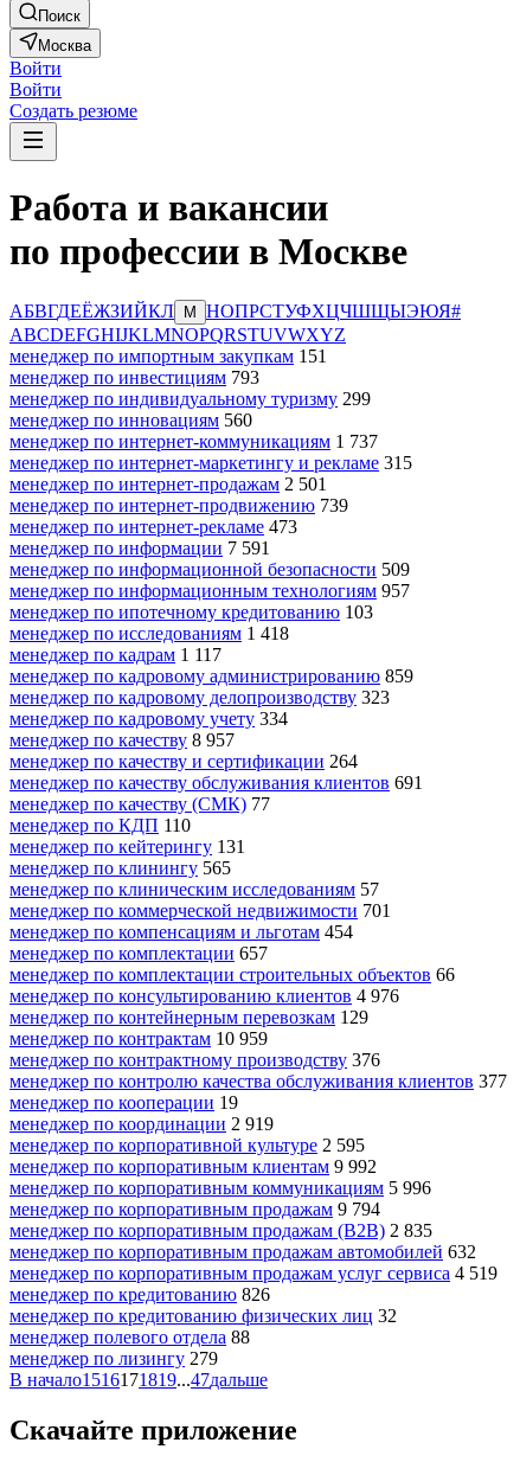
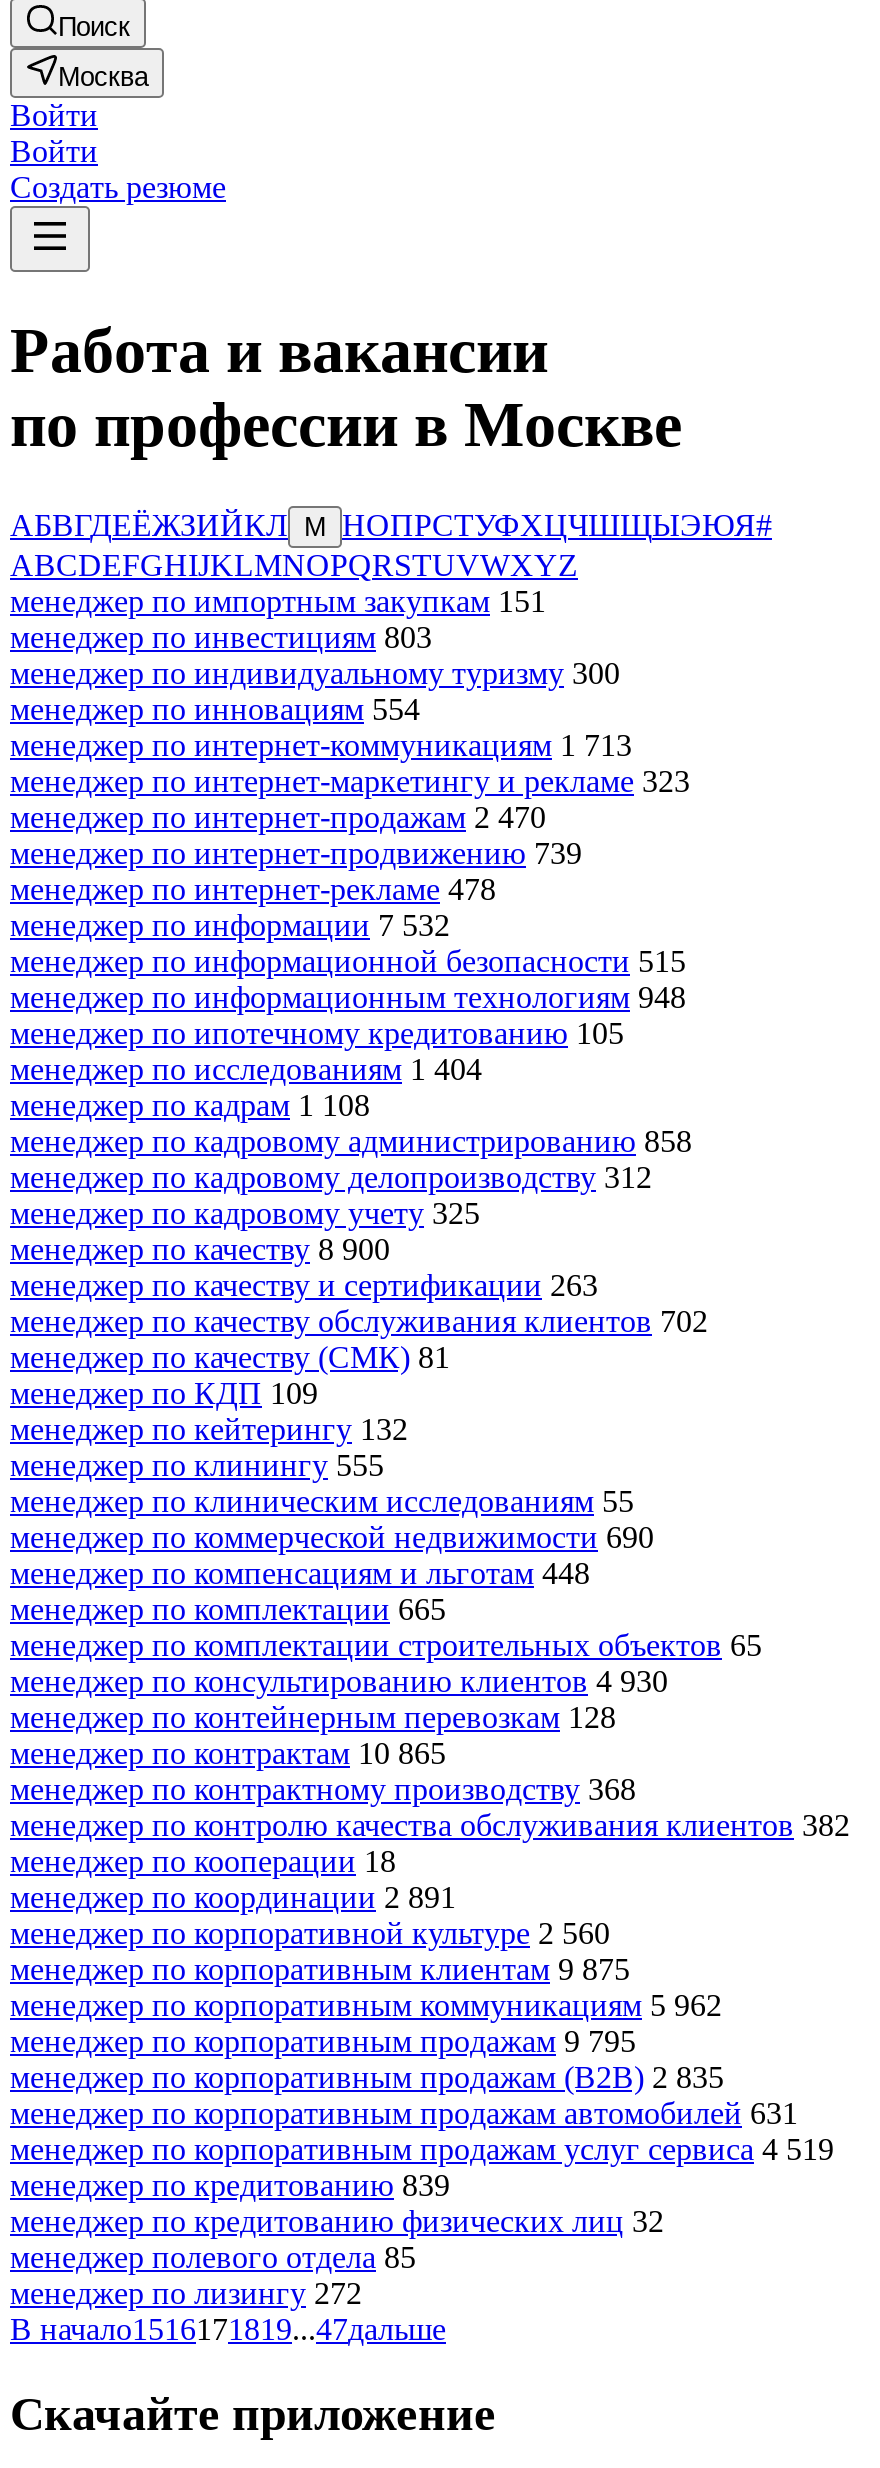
- менеджер по инвестициям 793
+ менеджер по инвестициям 803

- менеджер по индивидуальному туризму 299
+ менеджер по индивидуальному туризму 300

- менеджер по инновациям 560
+ менеджер по инновациям 554

- менеджер по интернет-коммуникациям 1 737
+ менеджер по интернет-коммуникациям 1 713

- менеджер по интернет-маркетингу и рекламе 315
+ менеджер по интернет-маркетингу и рекламе 323

- менеджер по интернет-продажам 2 501
+ менеджер по интернет-продажам 2 470

- менеджер по интернет-рекламе 473
+ менеджер по интернет-рекламе 478

- менеджер по информации 7 591
+ менеджер по информации 7 532

- менеджер по информационной безопасности 509
+ менеджер по информационной безопасности 515

- менеджер по информационным технологиям 957
+ менеджер по информационным технологиям 948

- менеджер по ипотечному кредитованию 103
+ менеджер по ипотечному кредитованию 105

- менеджер по исследованиям 1 418
+ менеджер по исследованиям 1 404

- менеджер по кадрам 1 117
+ менеджер по кадрам 1 108

- менеджер по кадровому администрированию 859
+ менеджер по кадровому администрированию 858

- менеджер по кадровому делопроизводству 323
+ менеджер по кадровому делопроизводству 312

- менеджер по кадровому учету 334
+ менеджер по кадровому учету 325

- менеджер по качеству 8 957
+ менеджер по качеству 8 900

- менеджер по качеству и сертификации 264
+ менеджер по качеству и сертификации 263

- менеджер по качеству обслуживания клиентов 691
+ менеджер по качеству обслуживания клиентов 702

- менеджер по качеству (СМК) 77
+ менеджер по качеству (СМК) 81

- менеджер по КДП 110
+ менеджер по КДП 109

- менеджер по кейтерингу 131
+ менеджер по кейтерингу 132

- менеджер по клинингу 565
+ менеджер по клинингу 555

- менеджер по клиническим исследованиям 57
+ менеджер по клиническим исследованиям 55

- менеджер по коммерческой недвижимости 701
+ менеджер по коммерческой недвижимости 690

- менеджер по компенсациям и льготам 454
+ менеджер по компенсациям и льготам 448

- менеджер по комплектации 657
+ менеджер по комплектации 665

- менеджер по комплектации строительных объектов 66
+ менеджер по комплектации строительных объектов 65

- менеджер по консультированию клиентов 4 976
+ менеджер по консультированию клиентов 4 930

- менеджер по контейнерным перевозкам 129
+ менеджер по контейнерным перевозкам 128

- менеджер по контрактам 10 959
+ менеджер по контрактам 10 865

- менеджер по контрактному производству 376
+ менеджер по контрактному производству 368

- менеджер по контролю качества обслуживания клиентов 377
+ менеджер по контролю качества обслуживания клиентов 382

- менеджер по кооперации 19
+ менеджер по кооперации 18

- менеджер по координации 2 919
+ менеджер по координации 2 891

- менеджер по корпоративной культуре 2 595
+ менеджер по корпоративной культуре 2 560

- менеджер по корпоративным клиентам 9 992
+ менеджер по корпоративным клиентам 9 875

- менеджер по корпоративным коммуникациям 5 996
+ менеджер по корпоративным коммуникациям 5 962

- менеджер по корпоративным продажам 9 794
+ менеджер по корпоративным продажам 9 795

- менеджер по корпоративным продажам автомобилей 632
+ менеджер по корпоративным продажам автомобилей 631

- менеджер по кредитованию 826
+ менеджер по кредитованию 839

- менеджер полевого отдела 88
+ менеджер полевого отдела 85

- менеджер по лизингу 279
+ менеджер по лизингу 272
